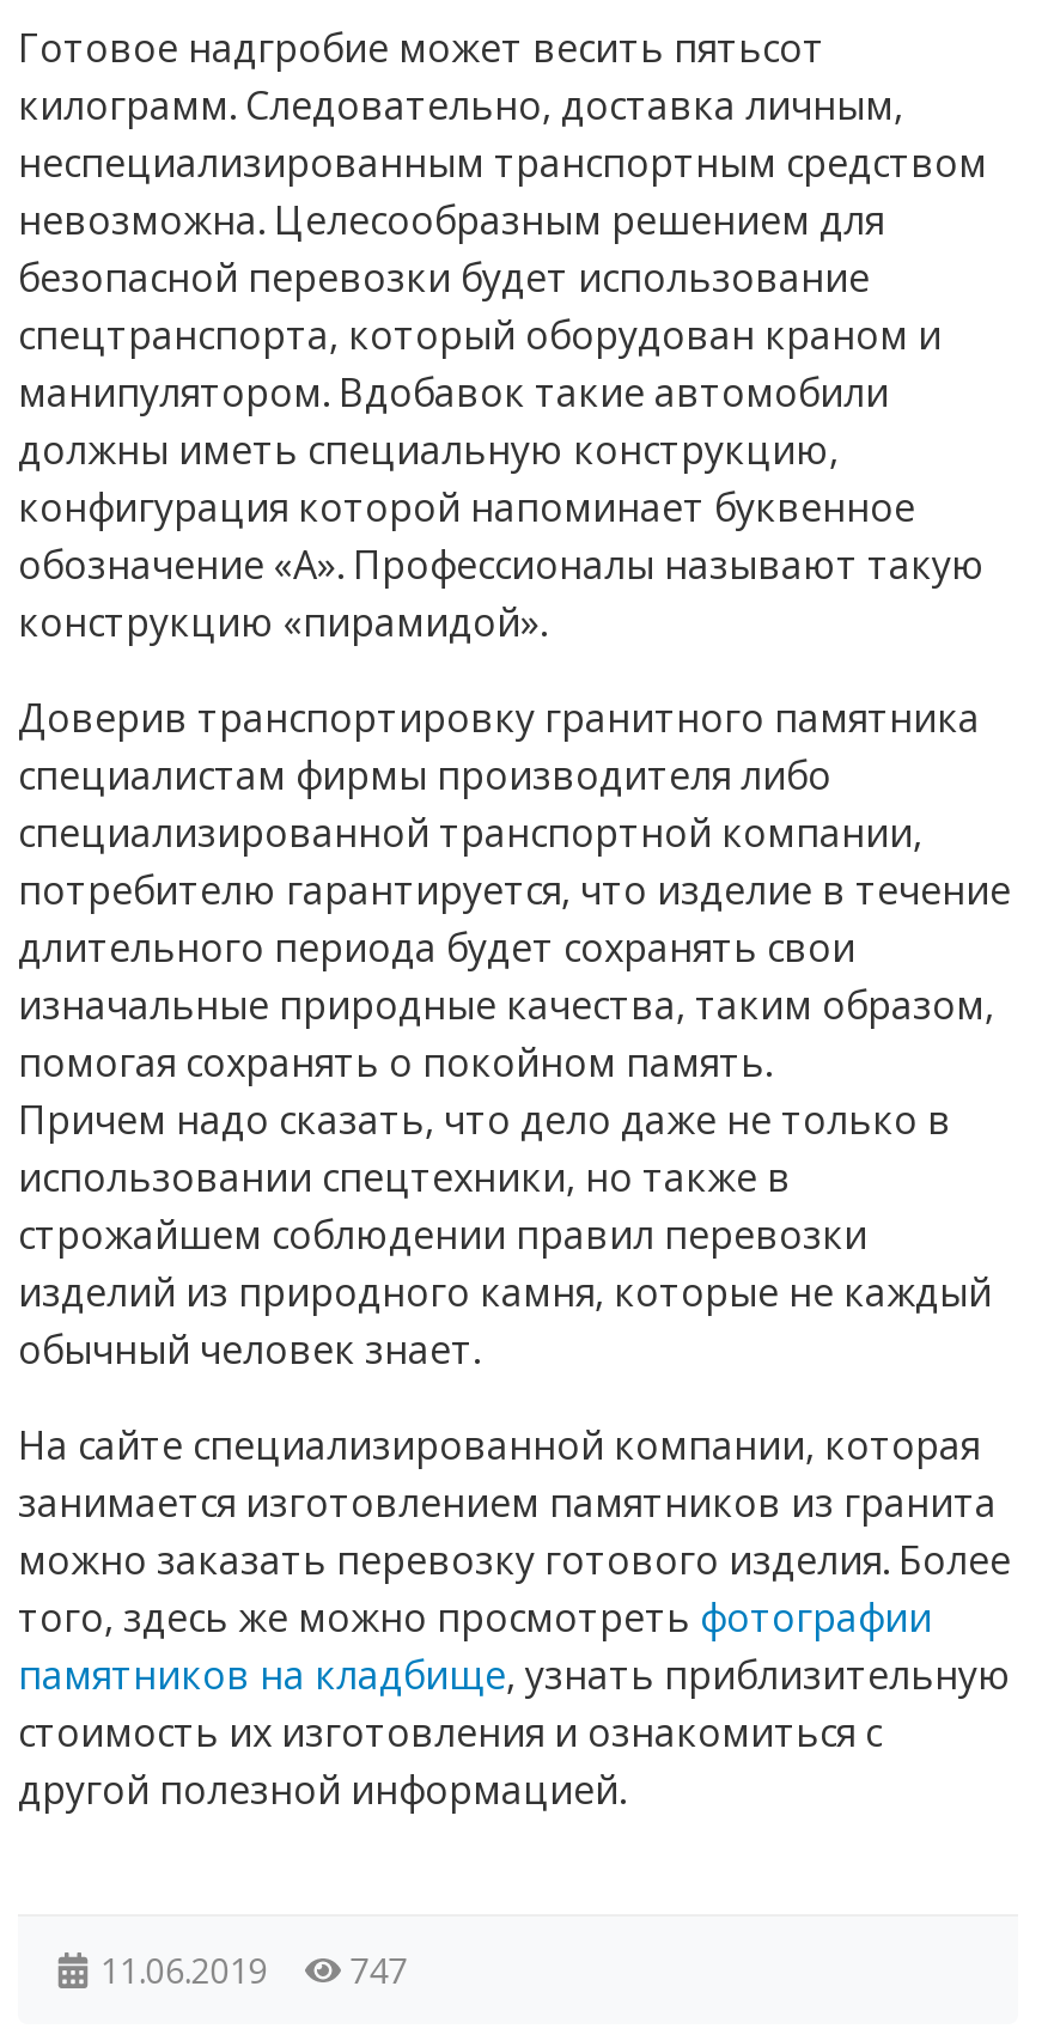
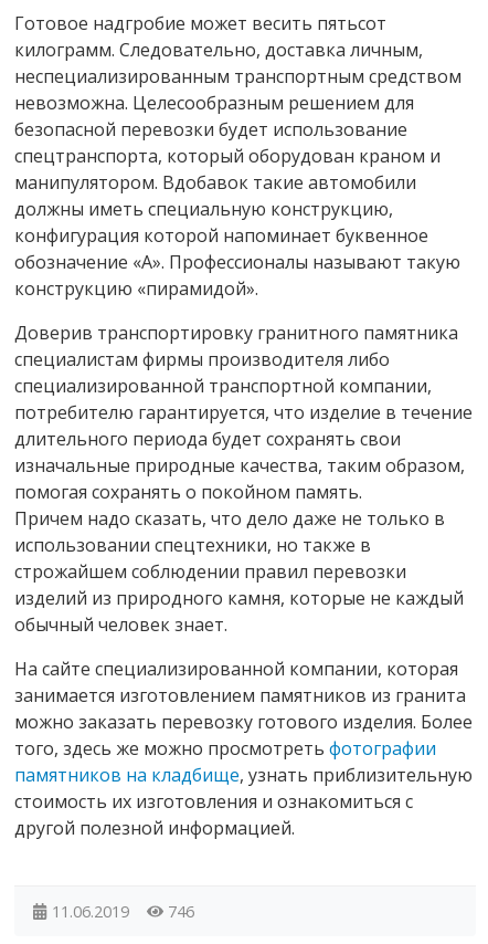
- 11.06.2019 747
+ 11.06.2019 746
